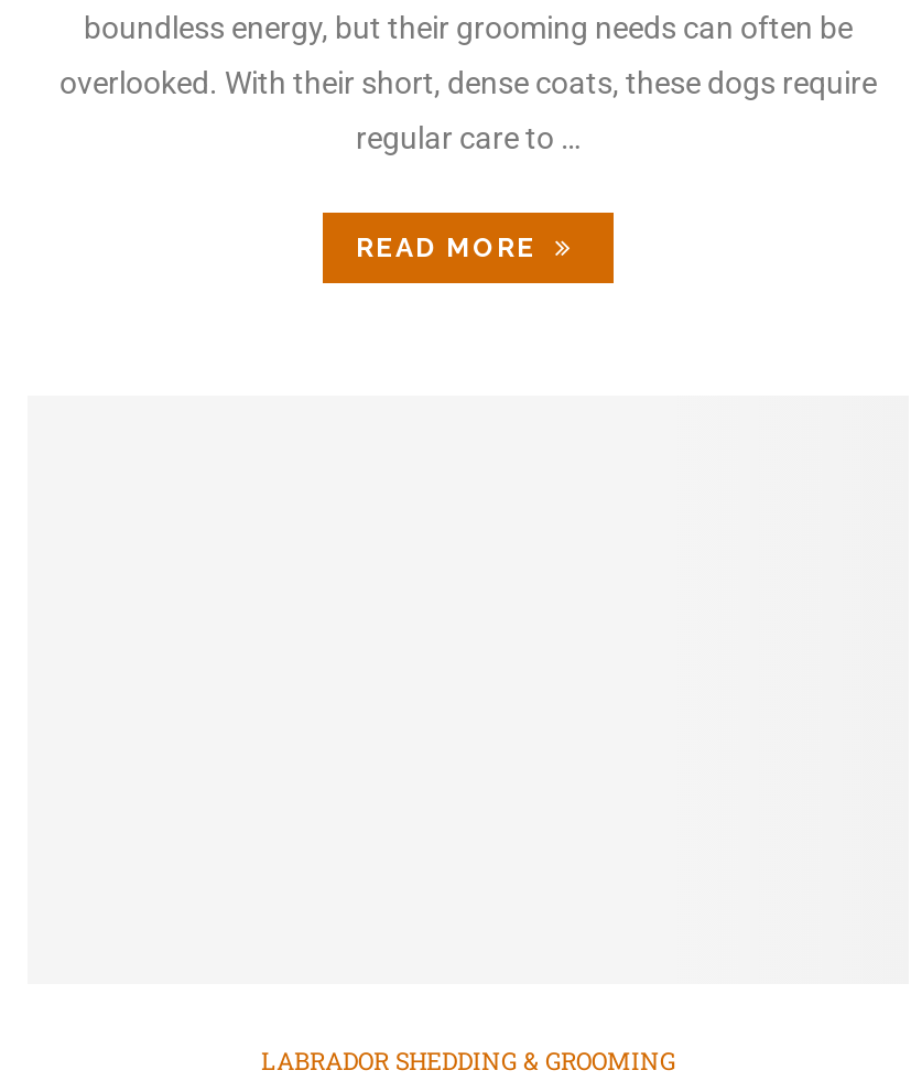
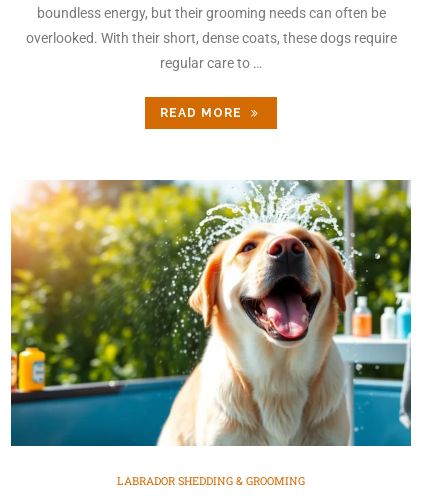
+ [image]
